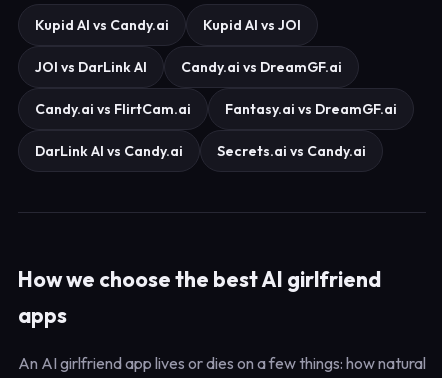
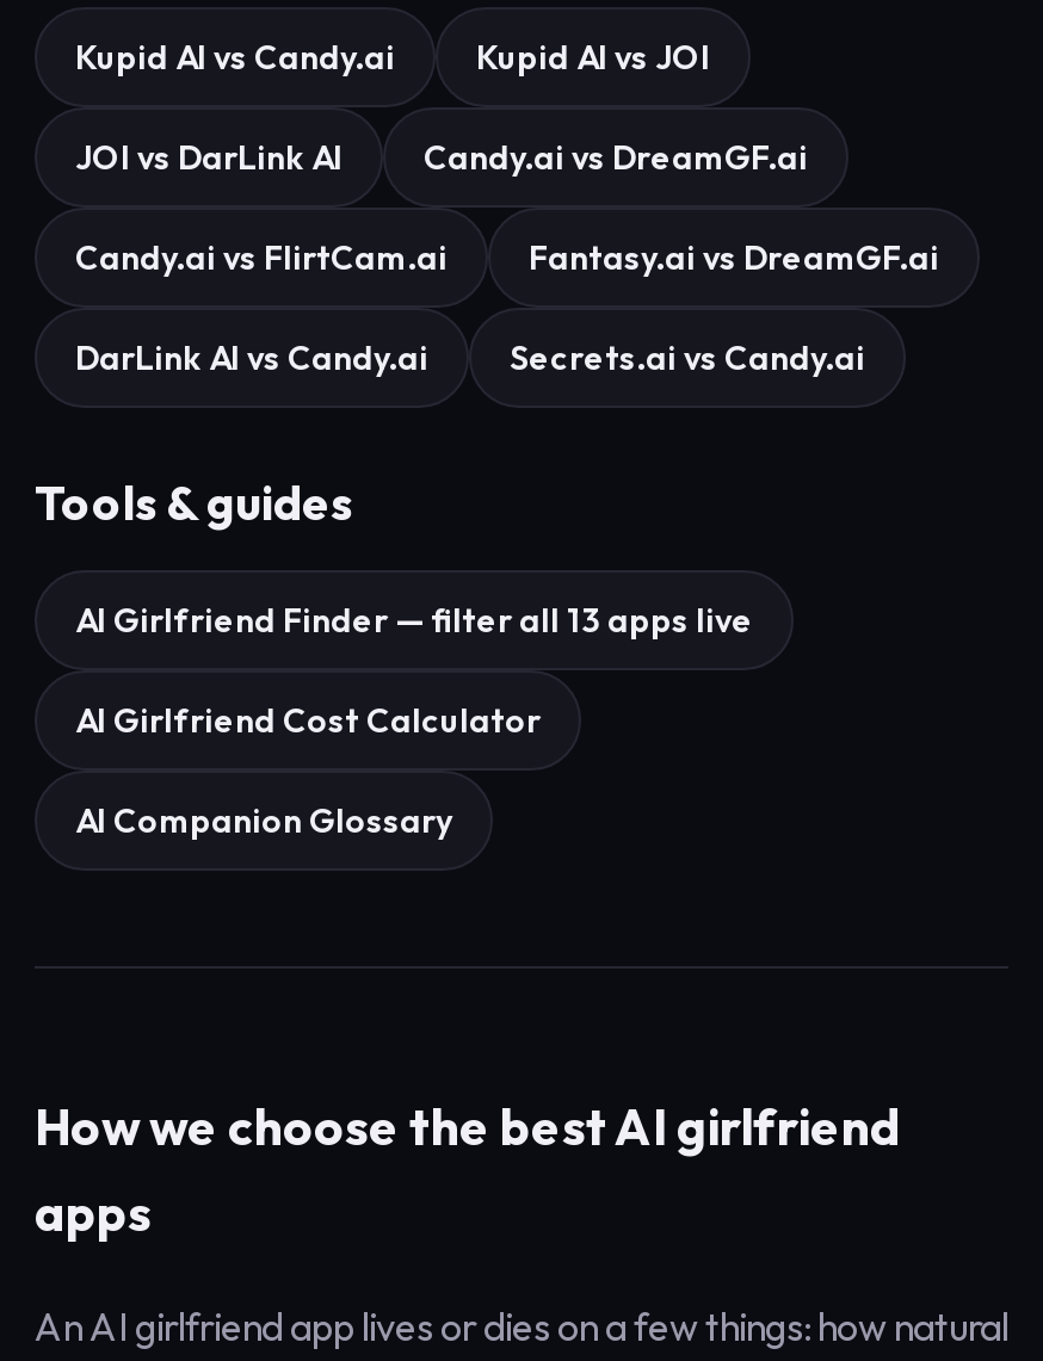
+ Tools & guides
+ AI Girlfriend Finder — filter all 13 apps live
+ AI Girlfriend Cost Calculator
+ AI Companion Glossary
